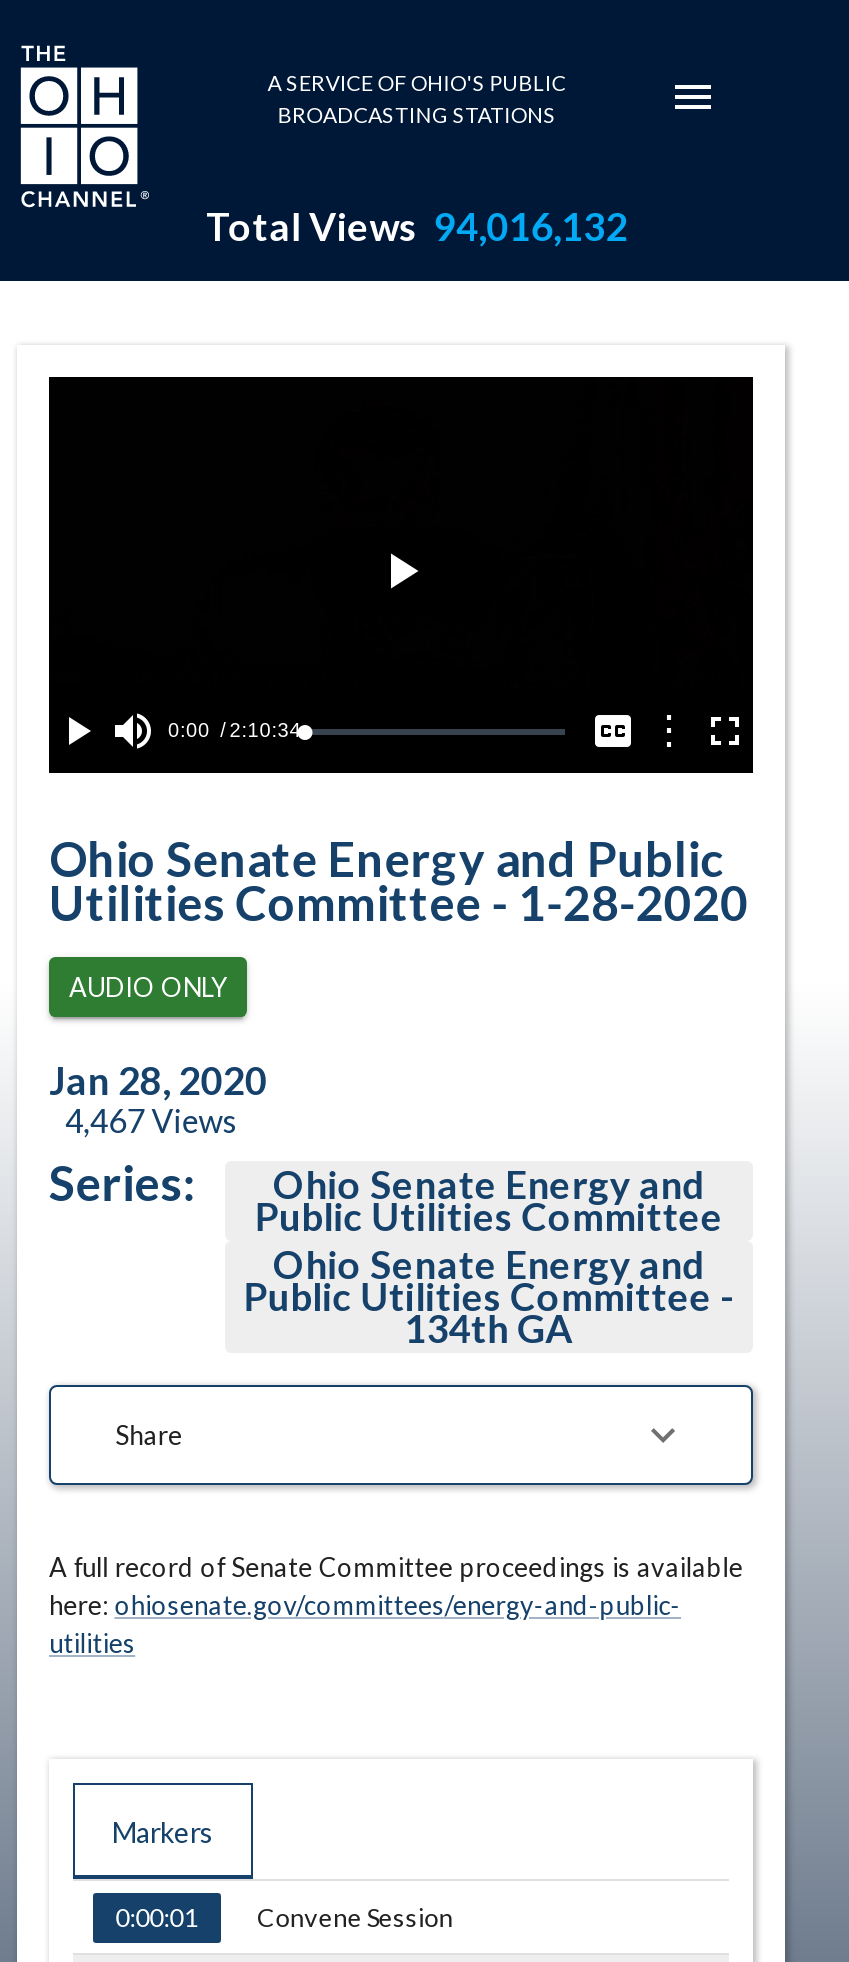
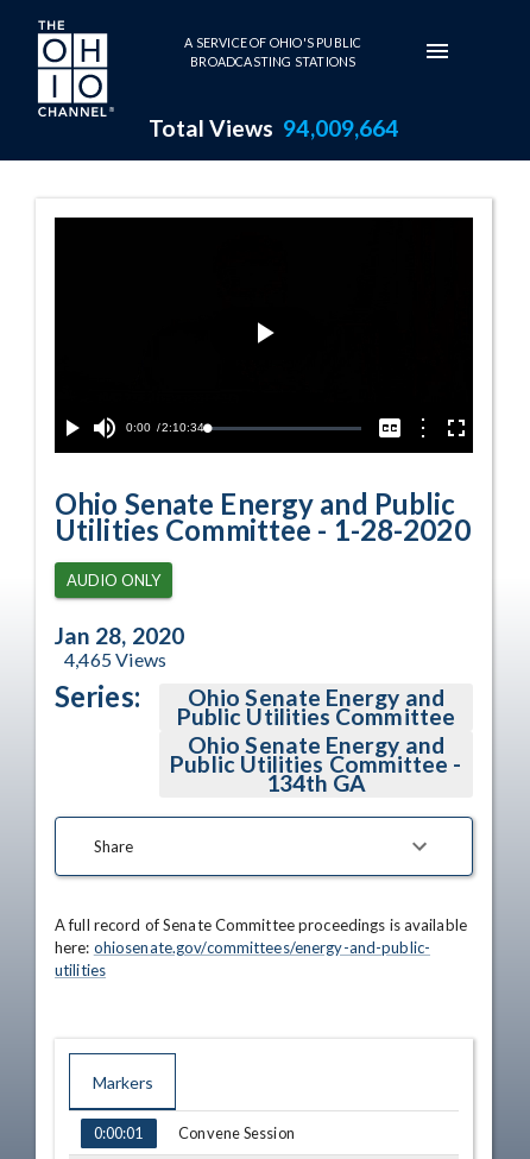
- Total Views 94,016,132
+ Total Views 94,009,664

- 4,467 Views
+ 4,465 Views
